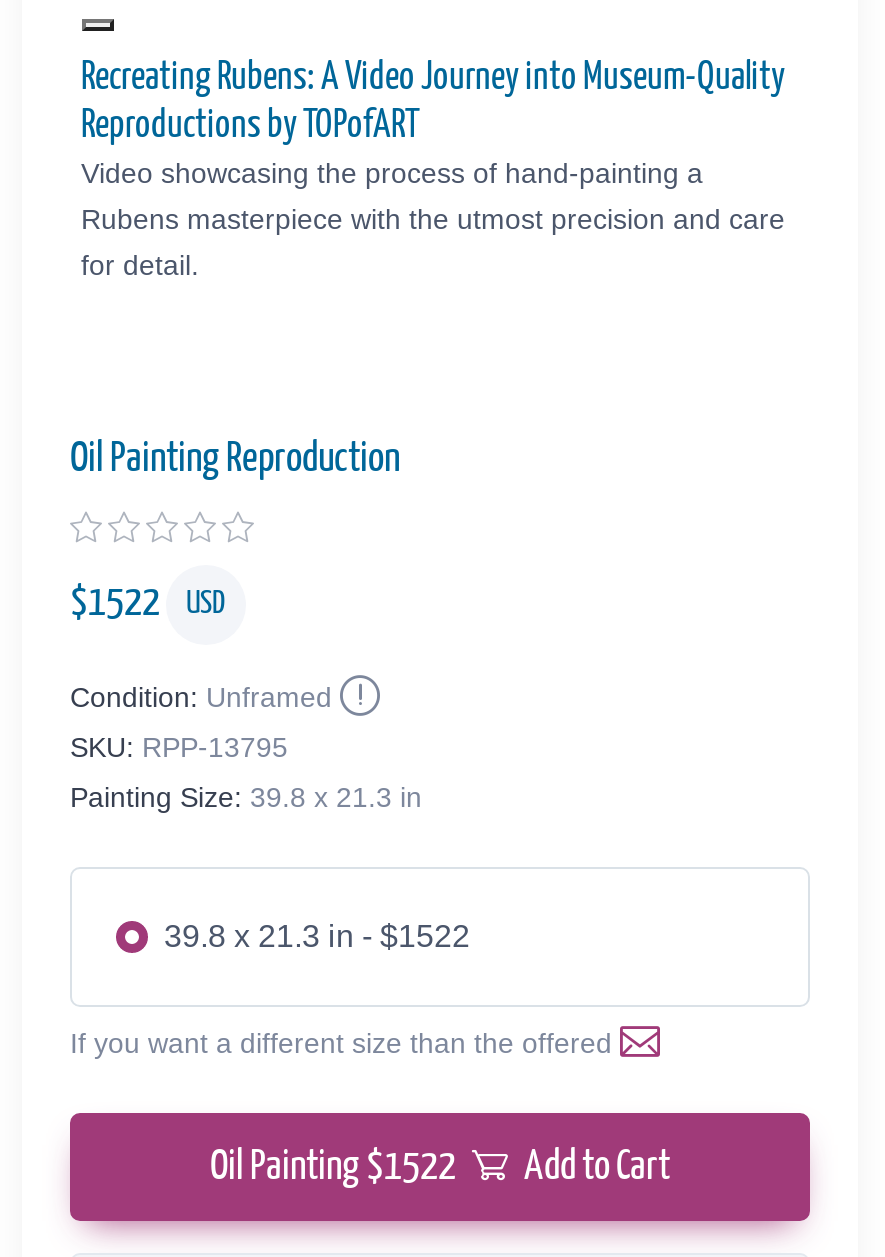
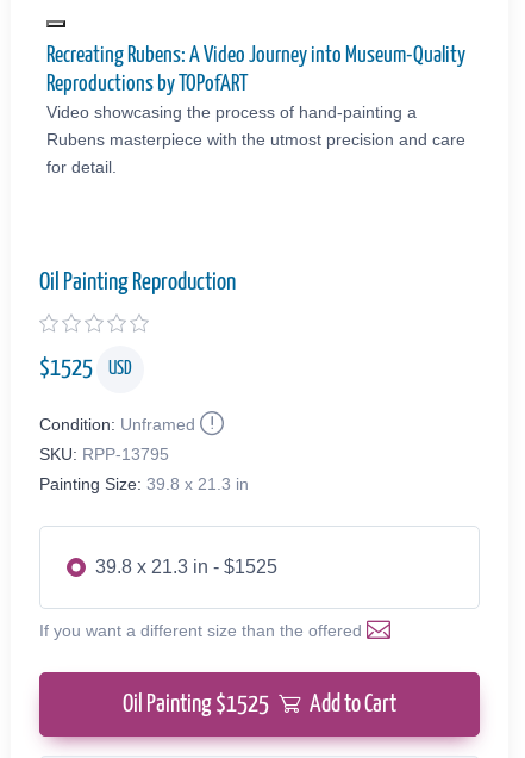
- $1522 USD
+ $1525 USD

- 39.8 x 21.3 in - $1522
+ 39.8 x 21.3 in - $1525

- Oil Painting $1522 Add to Cart
+ Oil Painting $1525 Add to Cart
